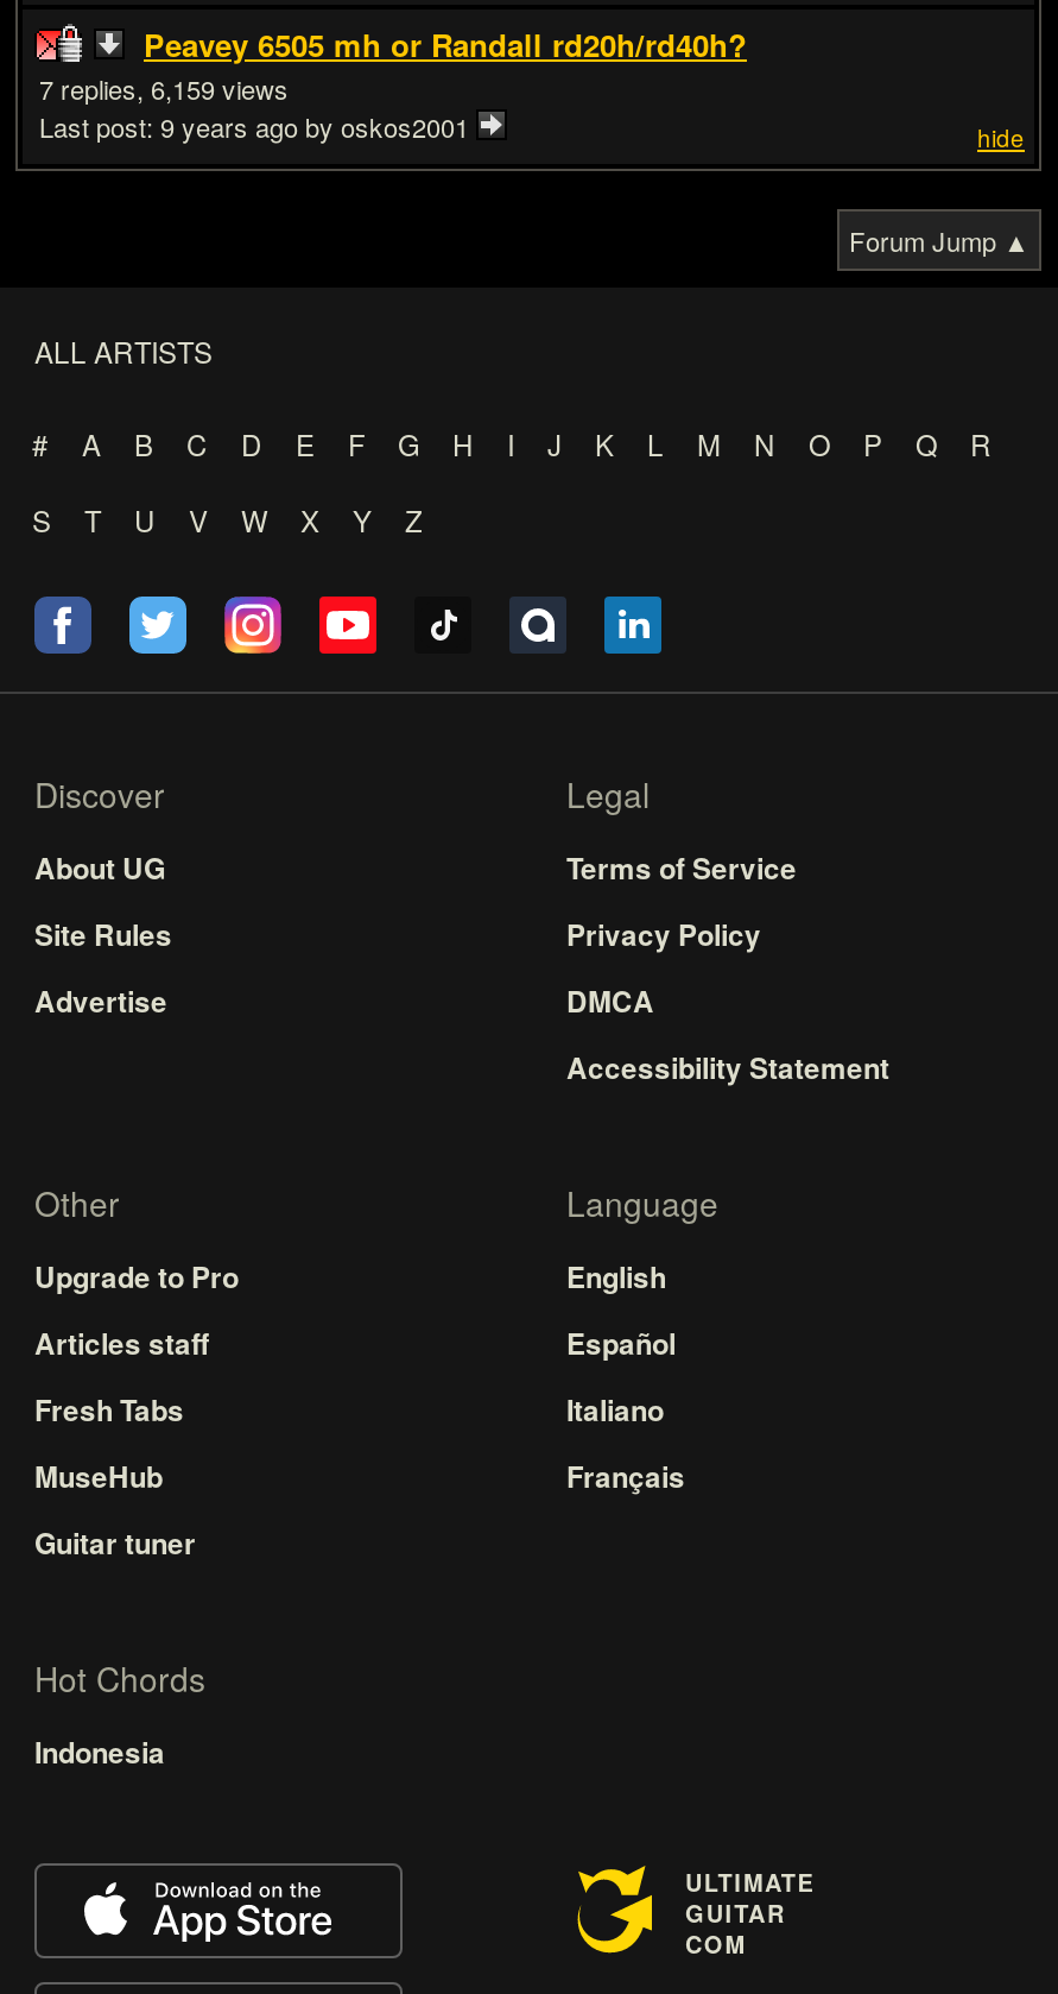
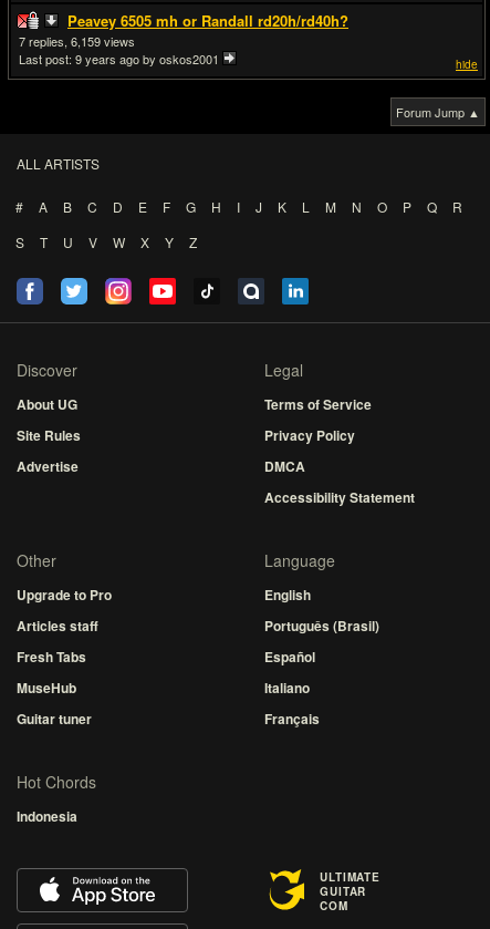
moved down: Español | Italiano | Français

+ Português (Brasil)
